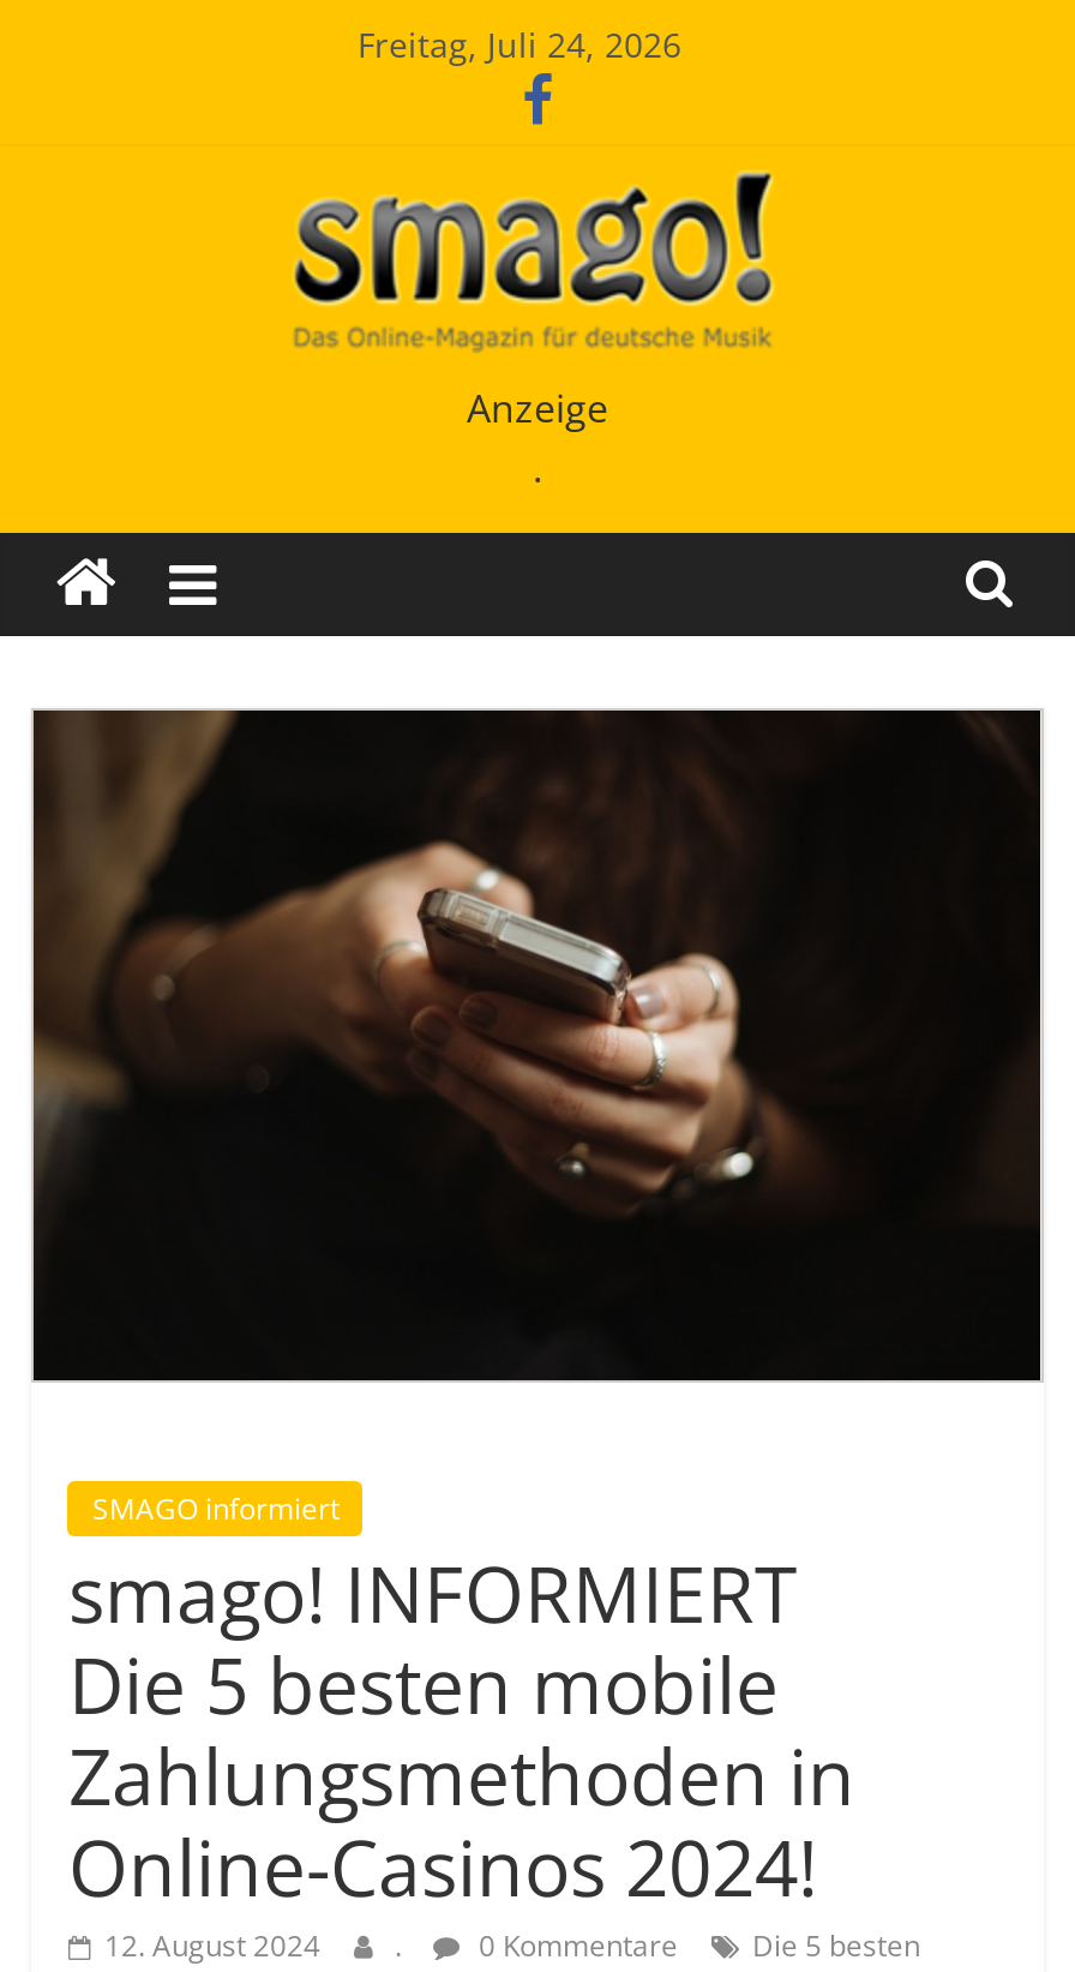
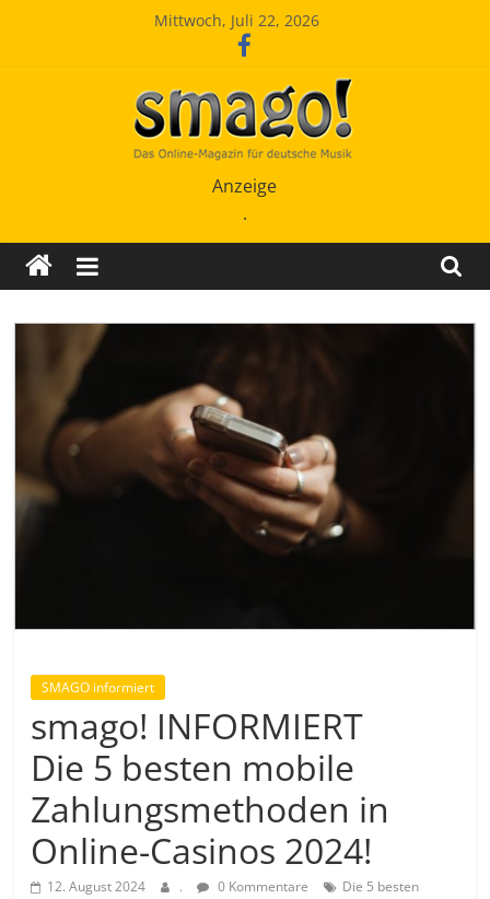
- Freitag, Juli 24, 2026
+ Mittwoch, Juli 22, 2026
